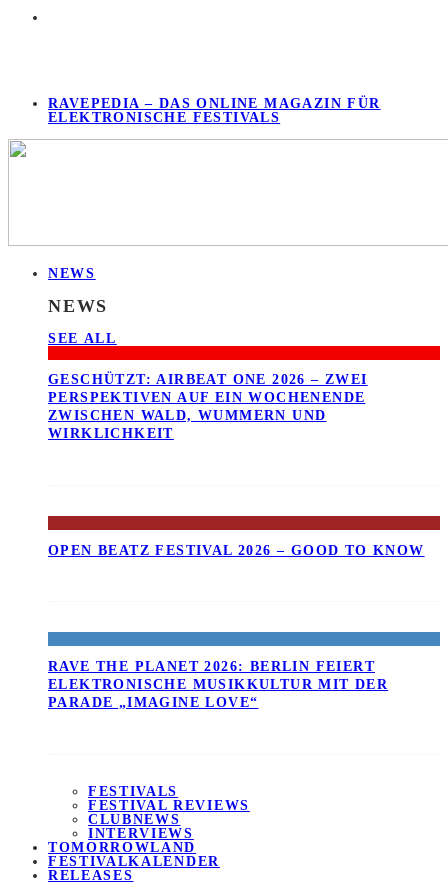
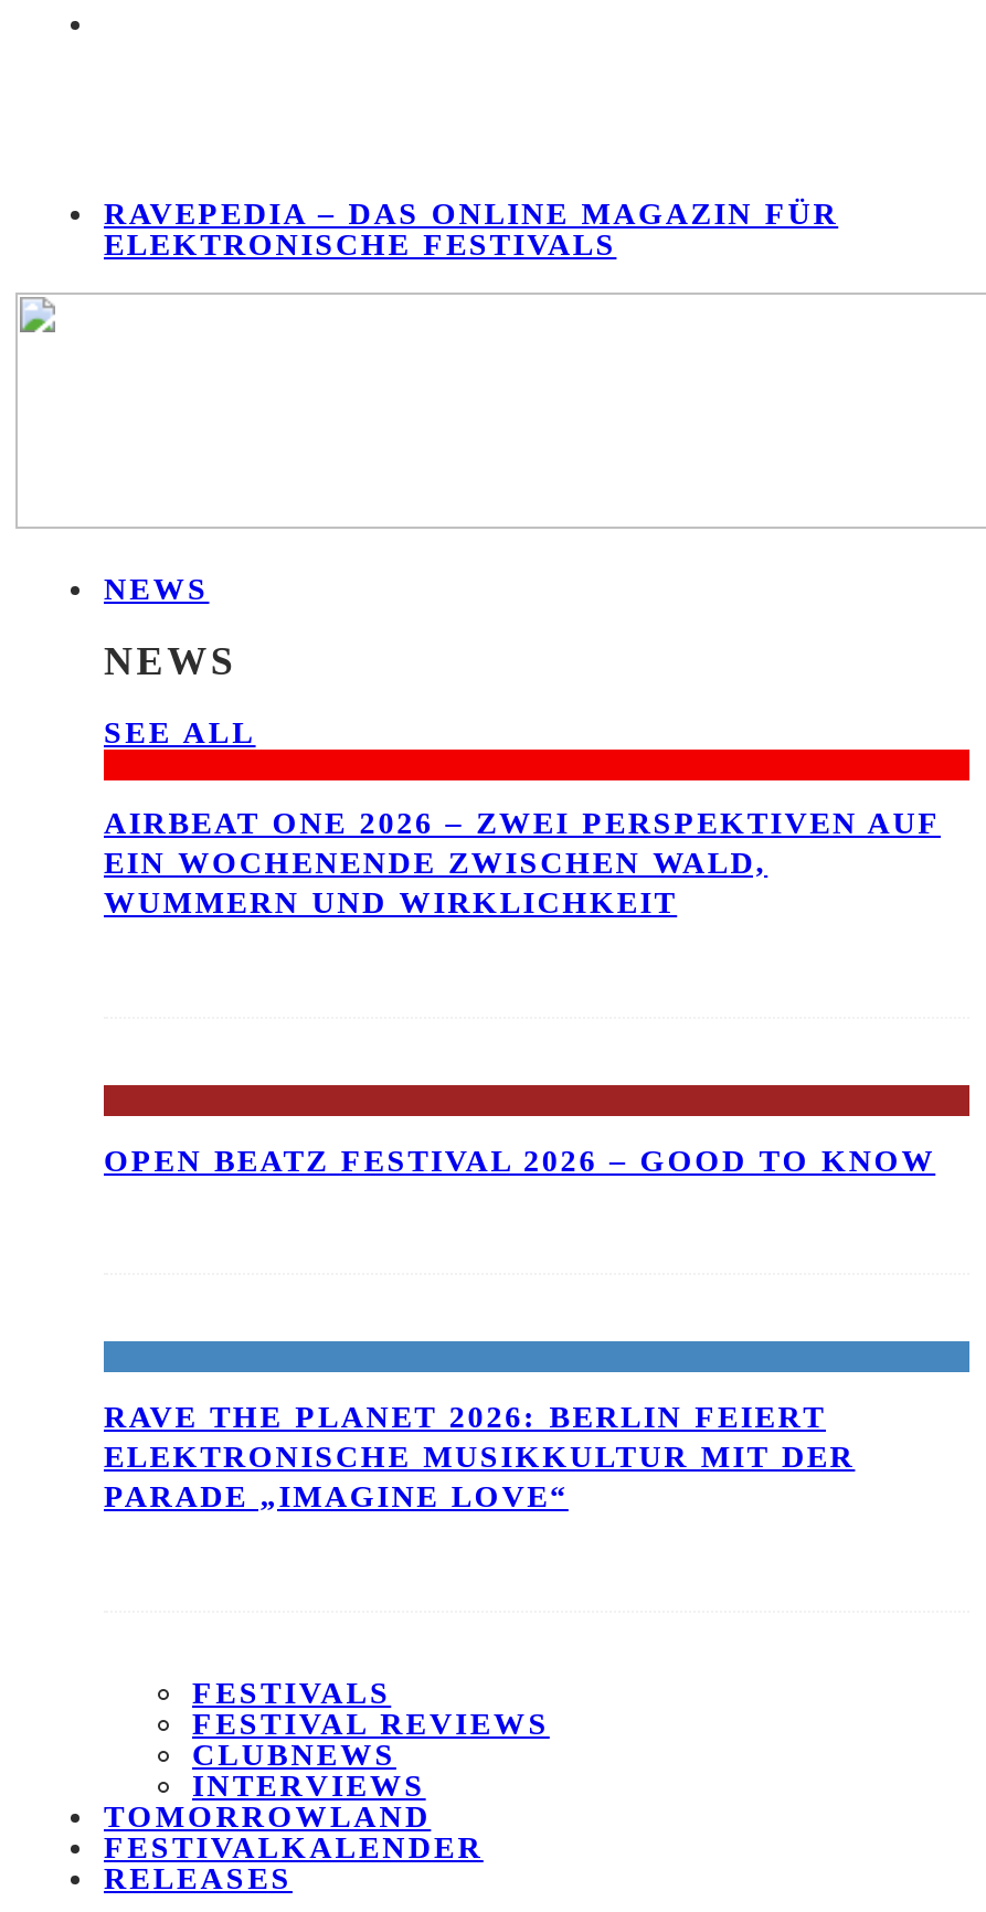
- GESCHÜTZT: AIRBEAT ONE 2026 – ZWEI
- PERSPEKTIVEN AUF EIN WOCHENENDE
- ZWISCHEN WALD, WUMMERN UND
- WIRKLICHKEIT
+ AIRBEAT ONE 2026 – ZWEI PERSPEKTIVEN AUF
+ EIN WOCHENENDE ZWISCHEN WALD,
+ WUMMERN UND WIRKLICHKEIT
